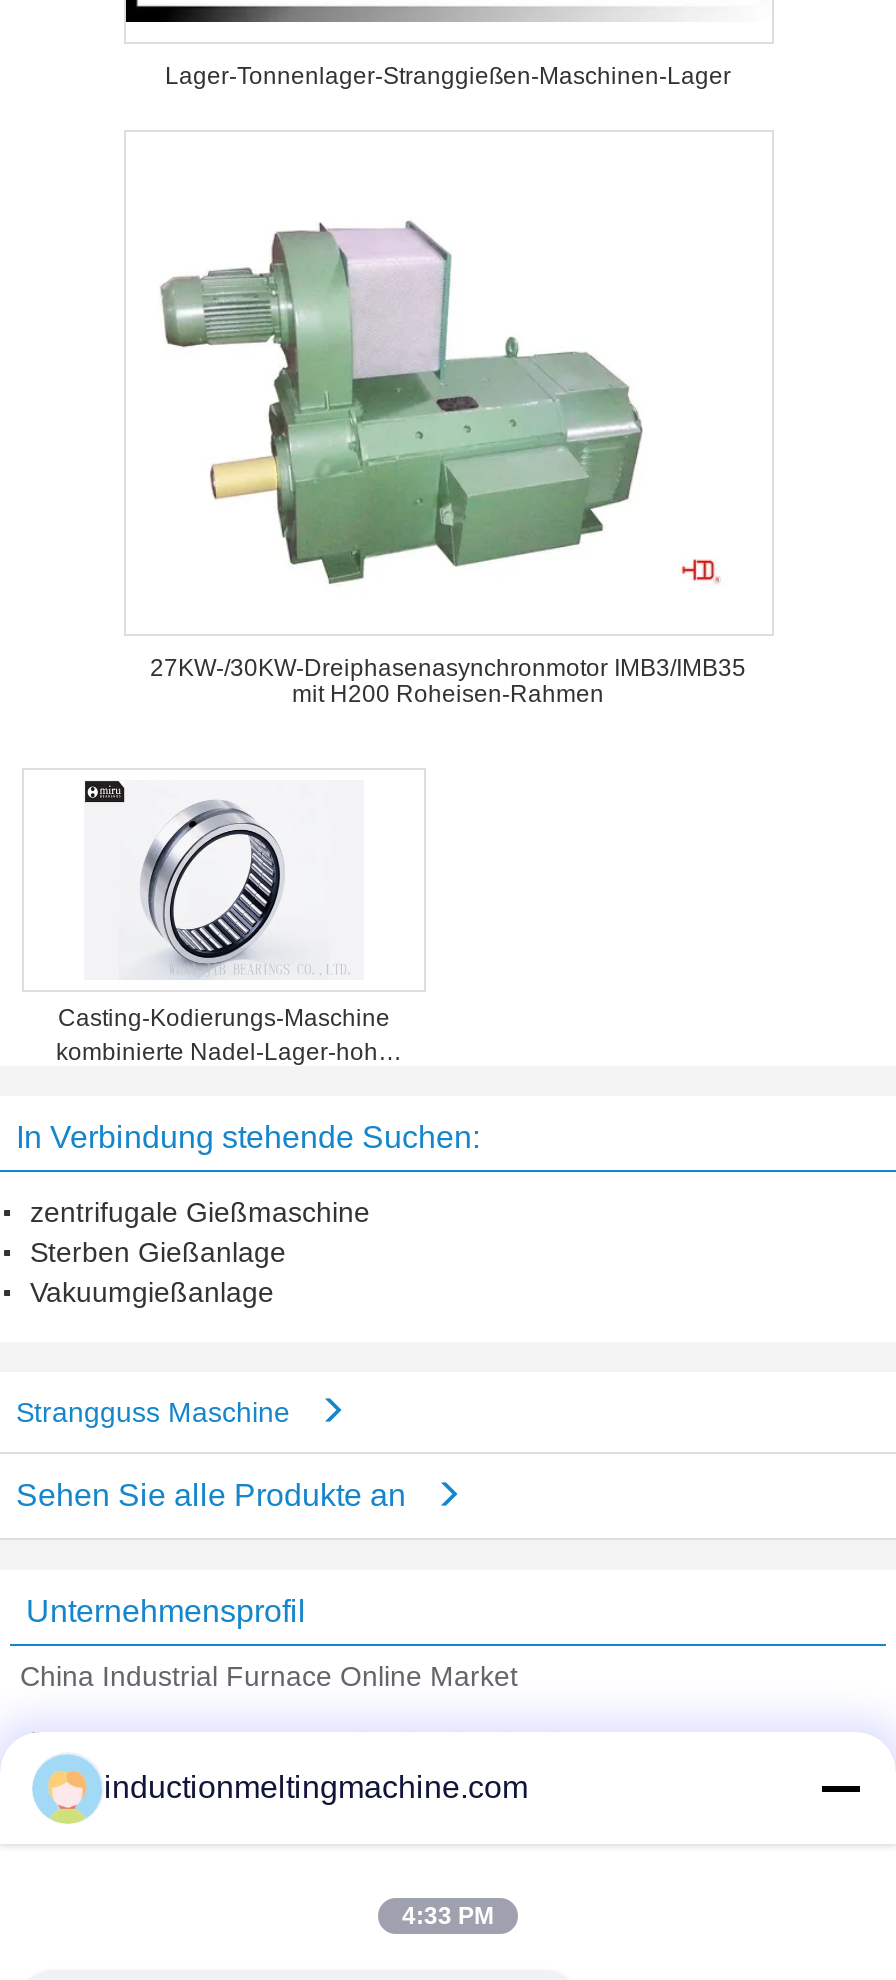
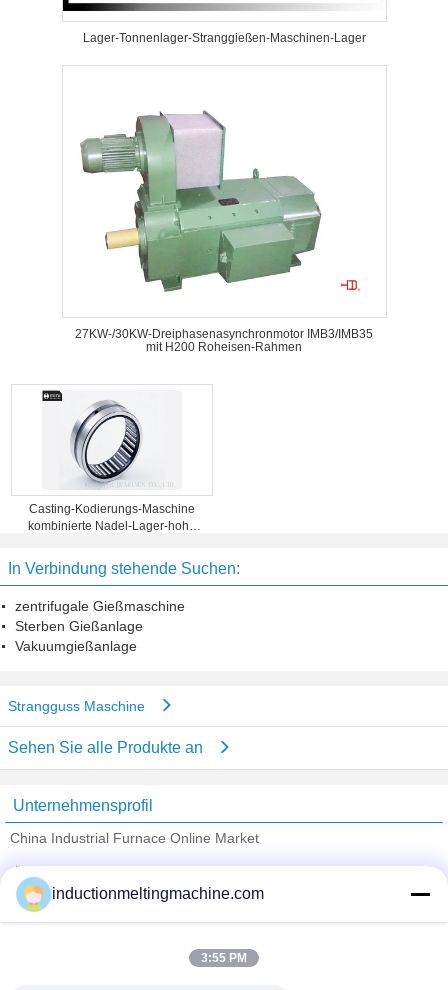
- 4:33 PM
+ 3:55 PM
